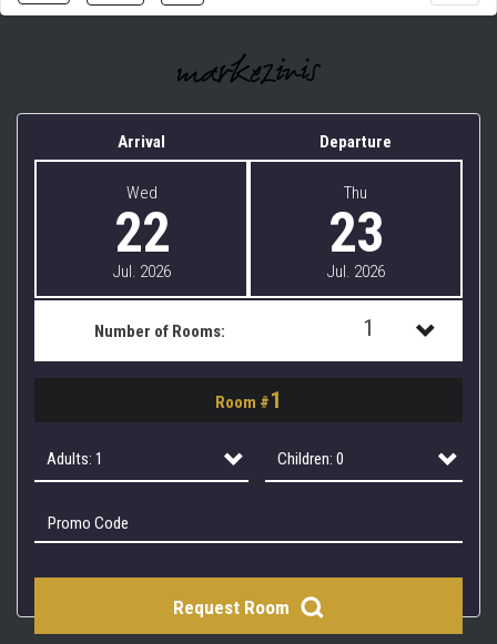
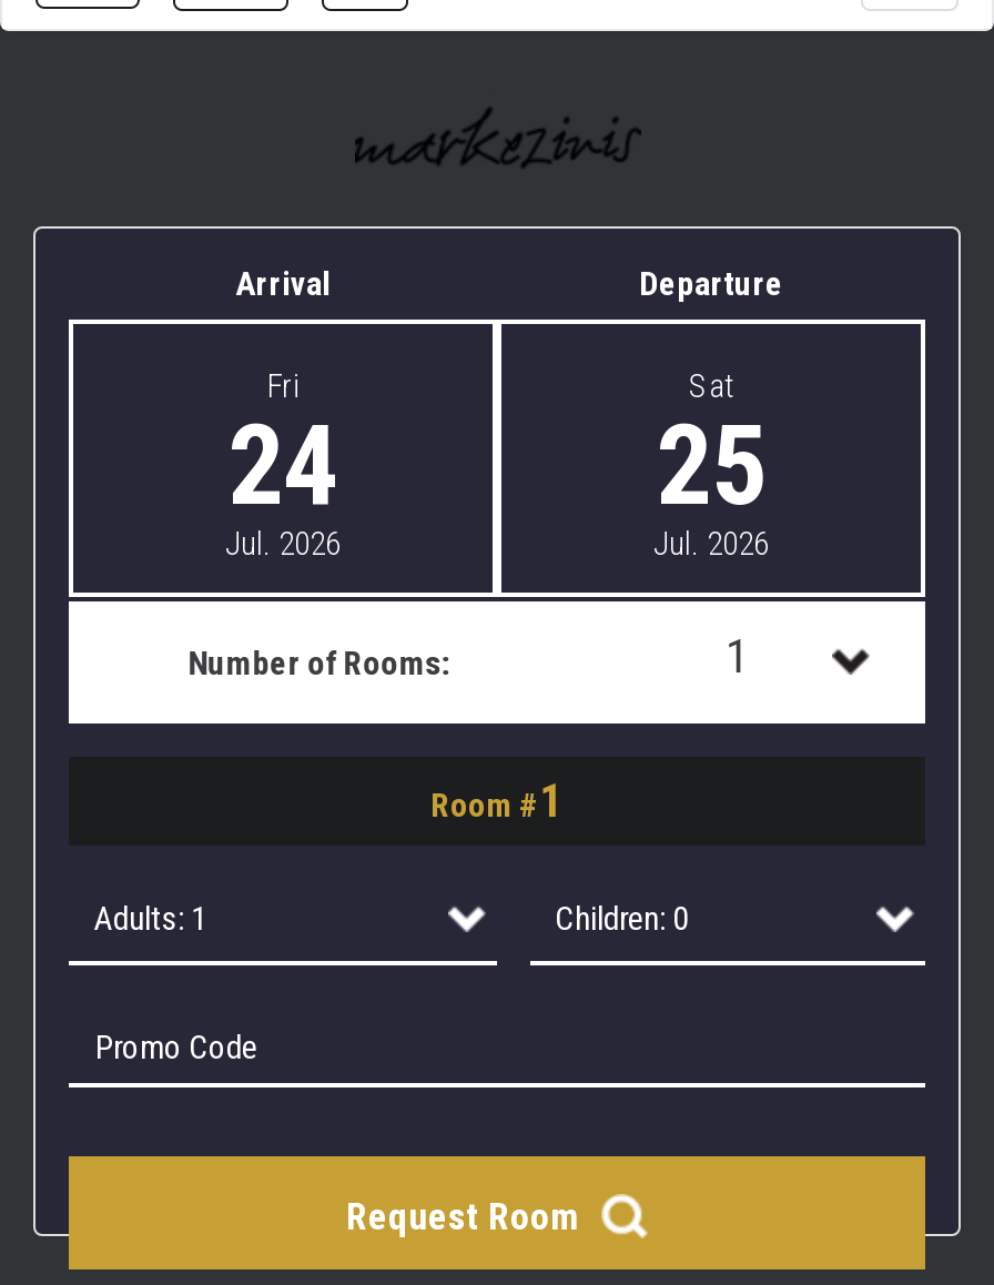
- Wed
- 22
+ Fri
+ 24

- Thu
- 23
+ Sat
+ 25
